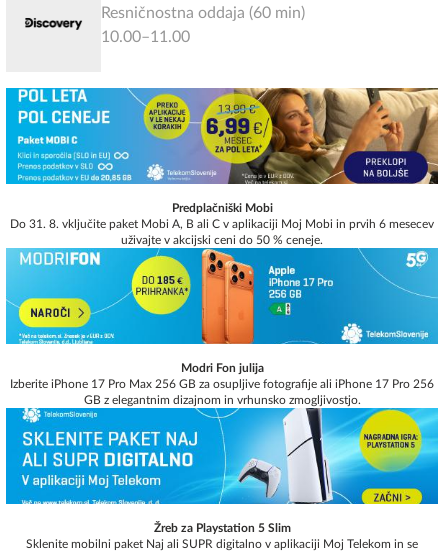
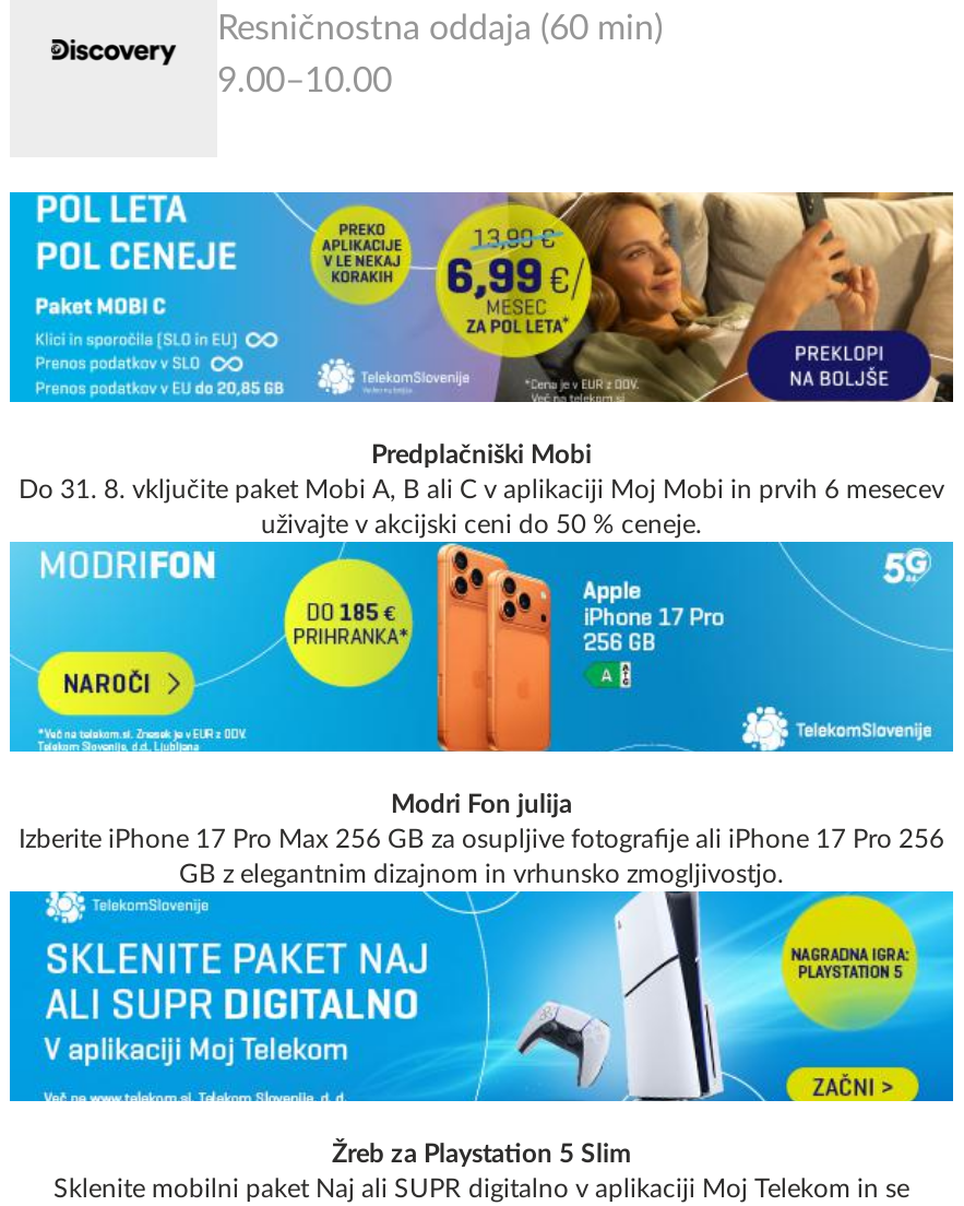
- 10.00–11.00
+ 9.00–10.00
